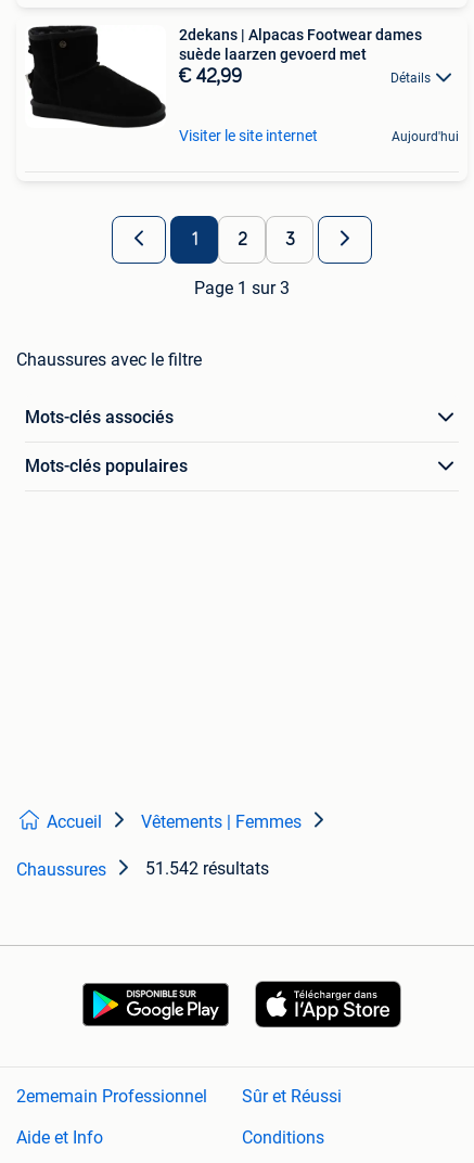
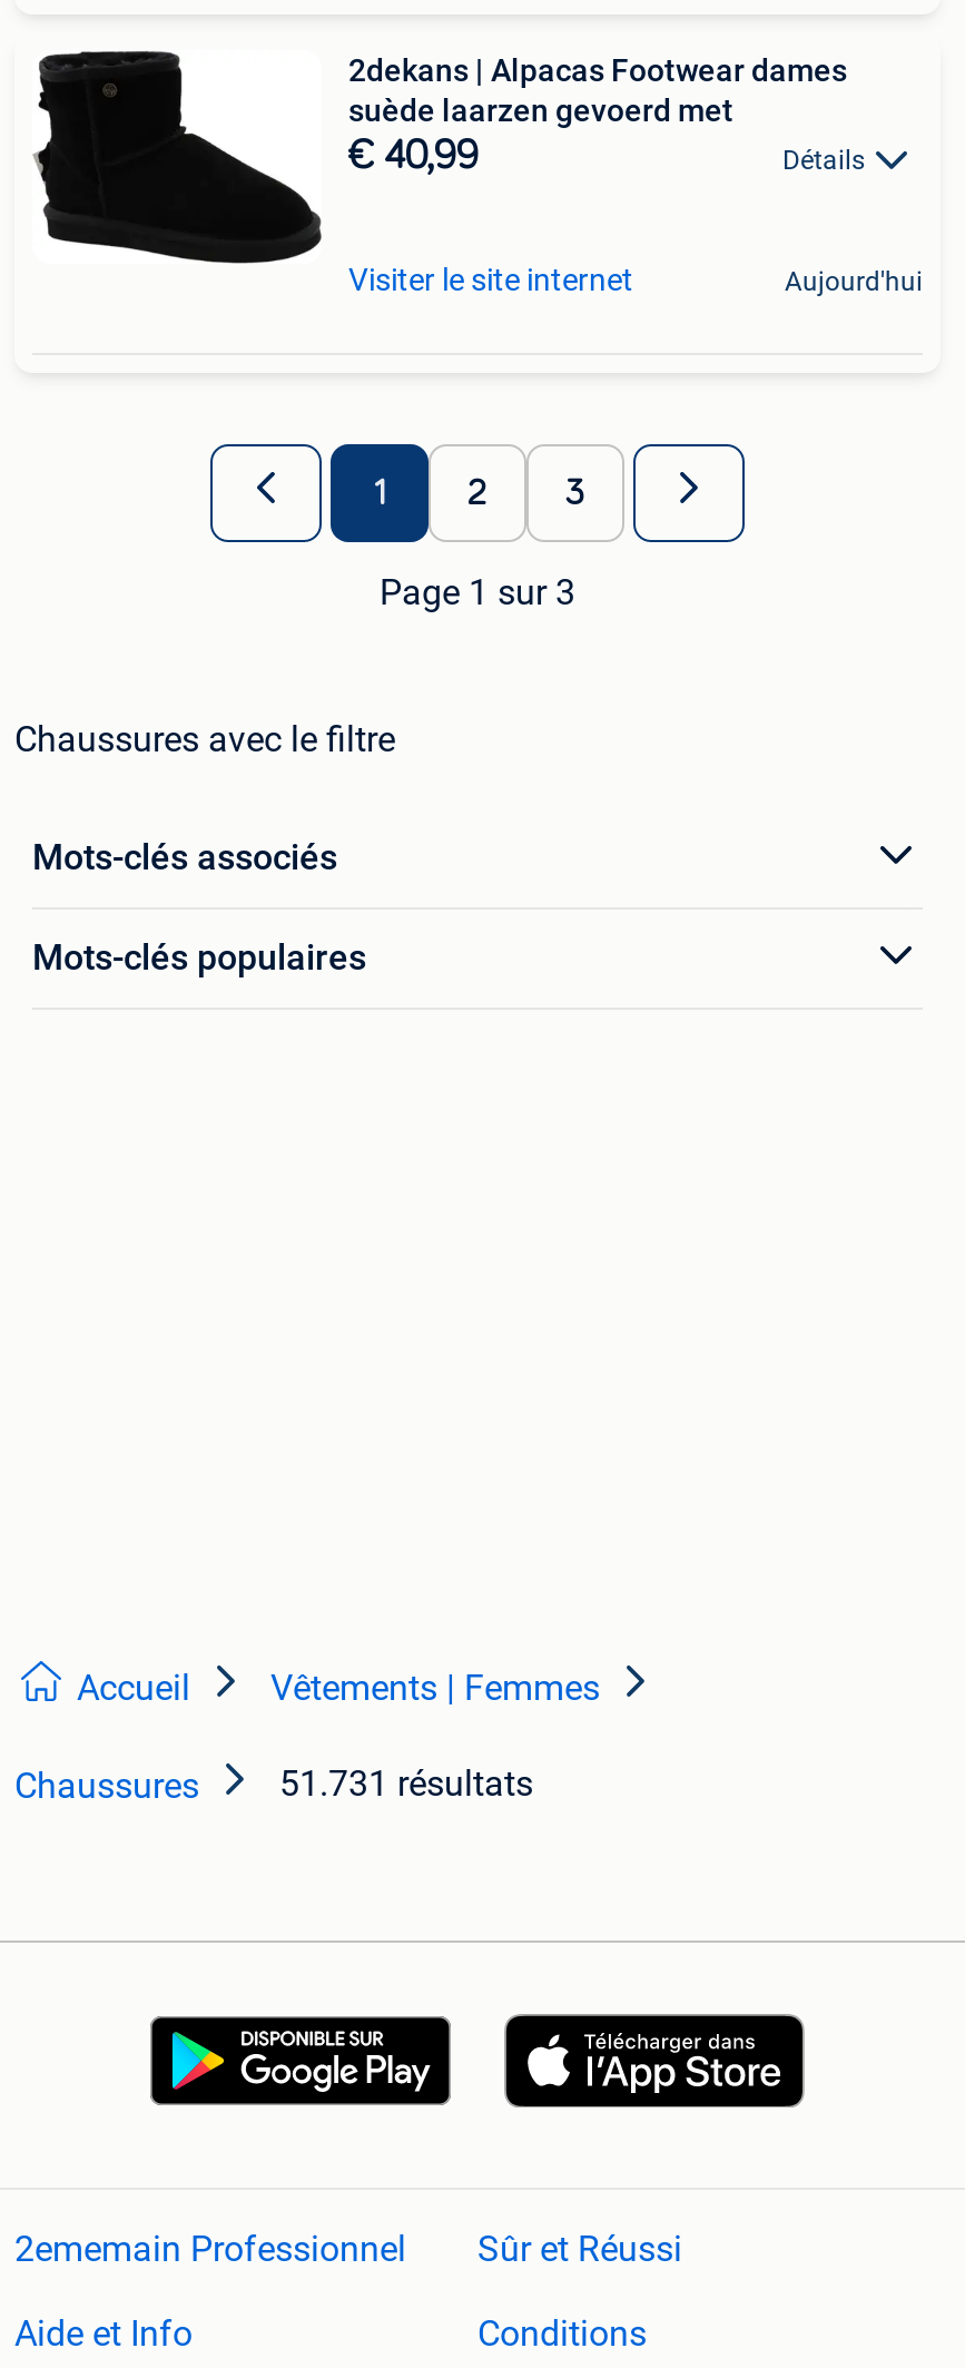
- € 42,99
+ € 40,99

- Chaussures 51.542 résultats
+ Chaussures 51.731 résultats
